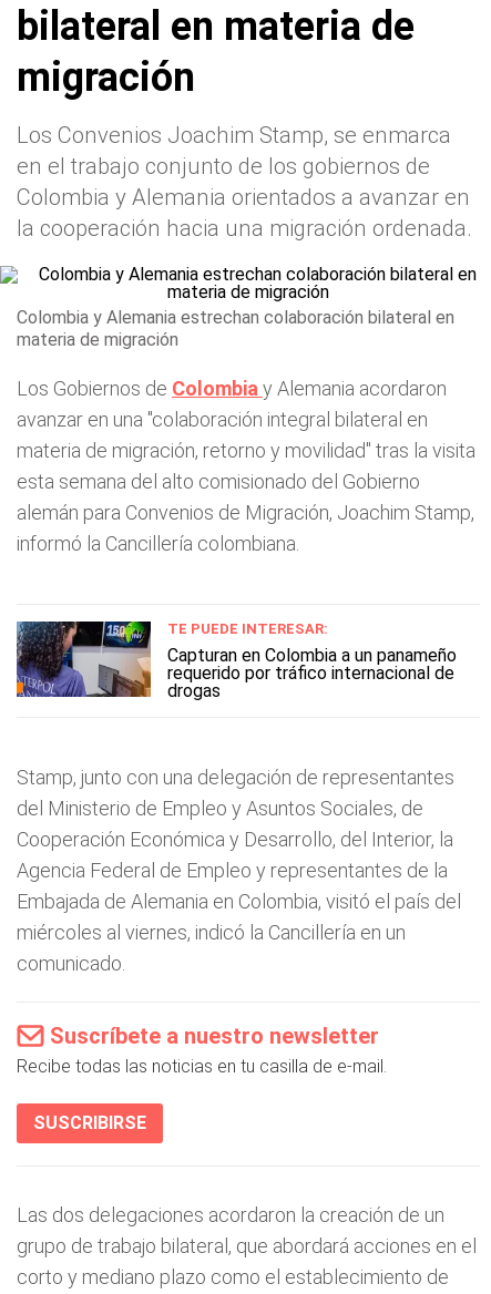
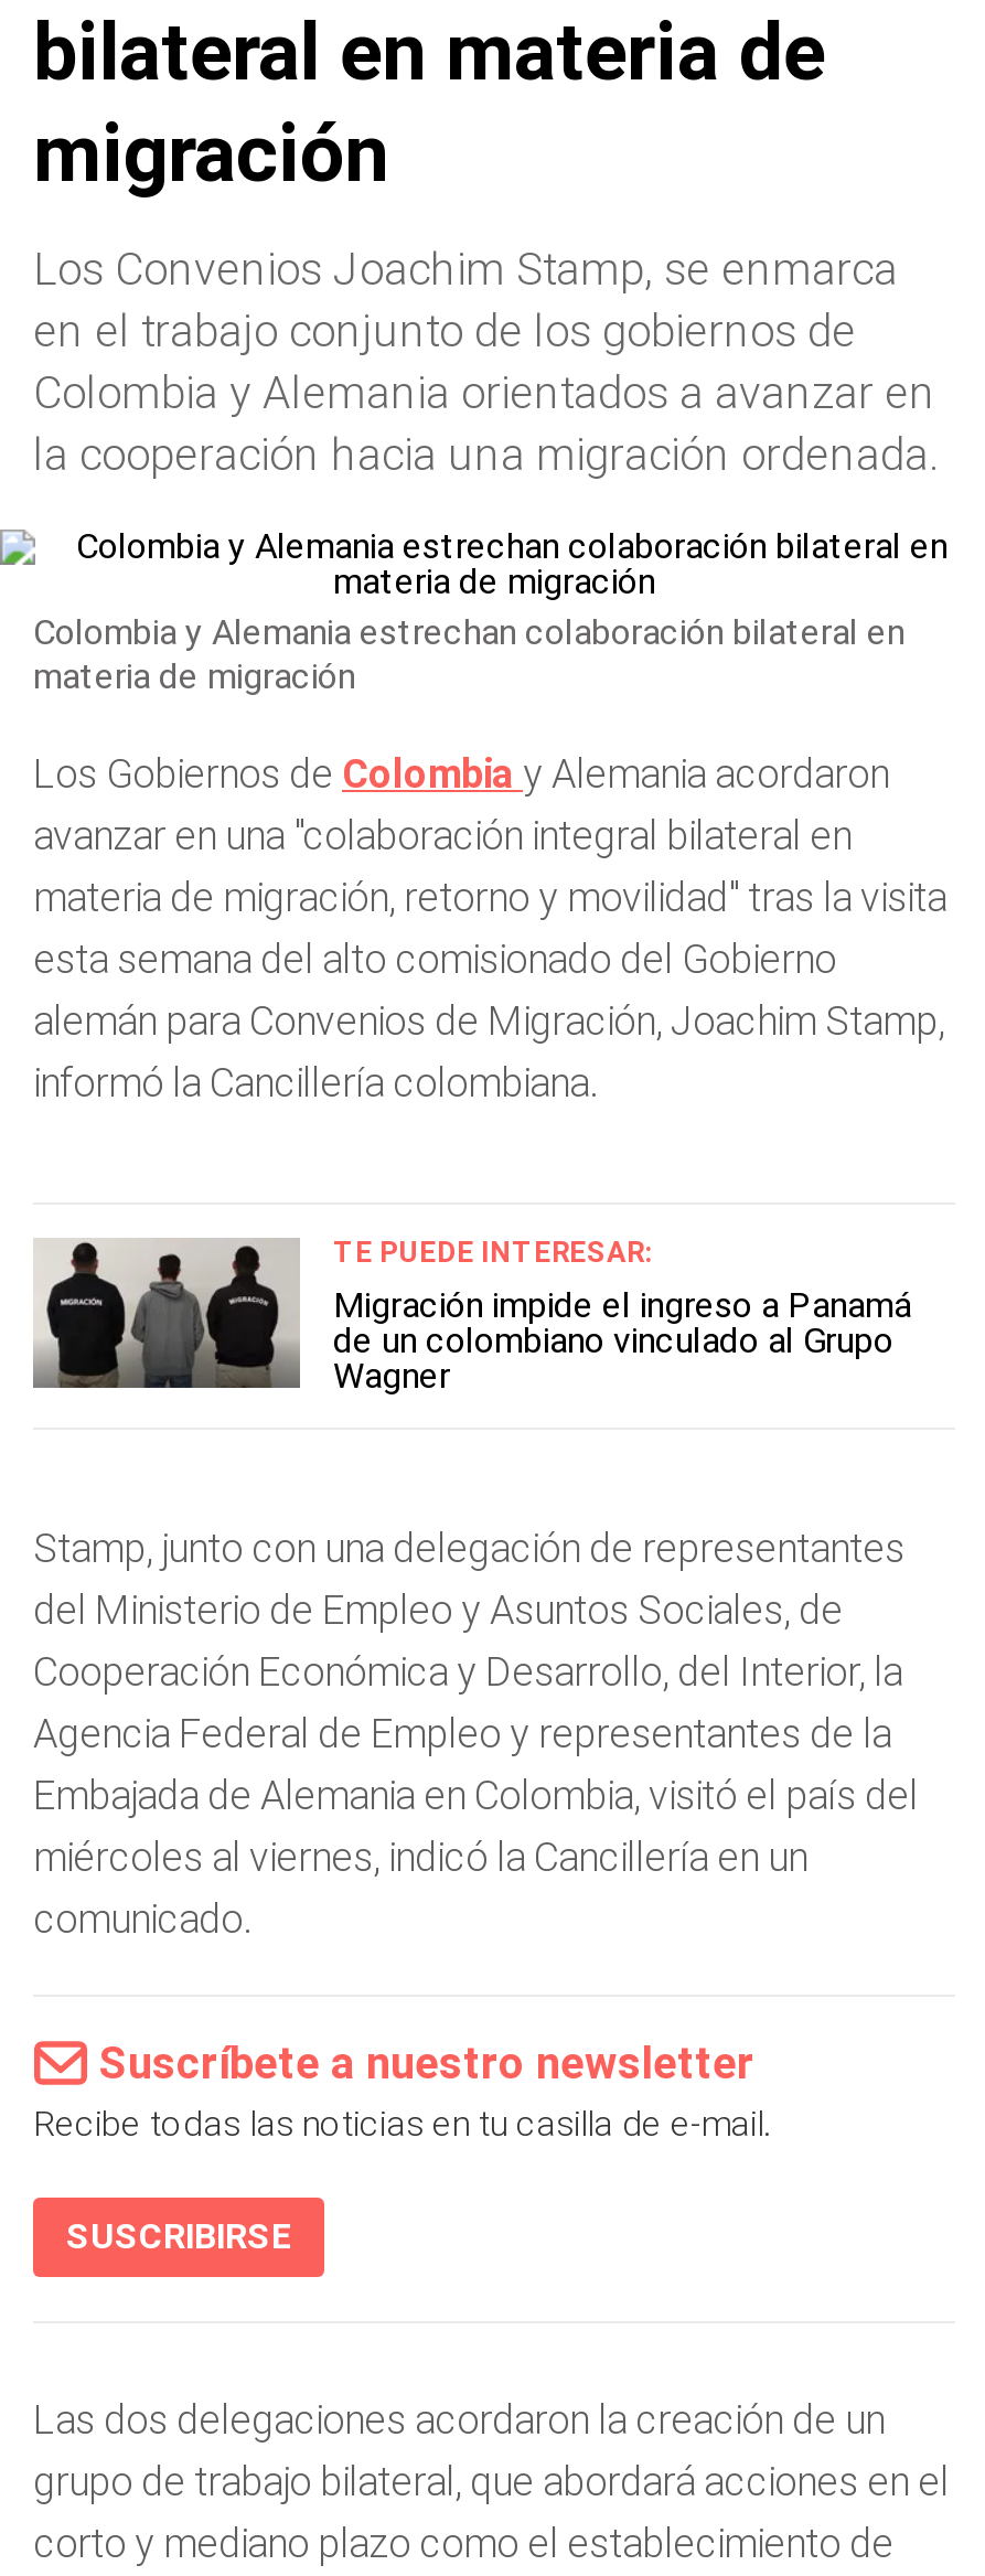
- [image]
- Capturan en Colombia a un panameño
- requerido por tráfico internacional de
- drogas
+ [image]
+ Migración impide el ingreso a Panamá
+ de un colombiano vinculado al Grupo
+ Wagner
